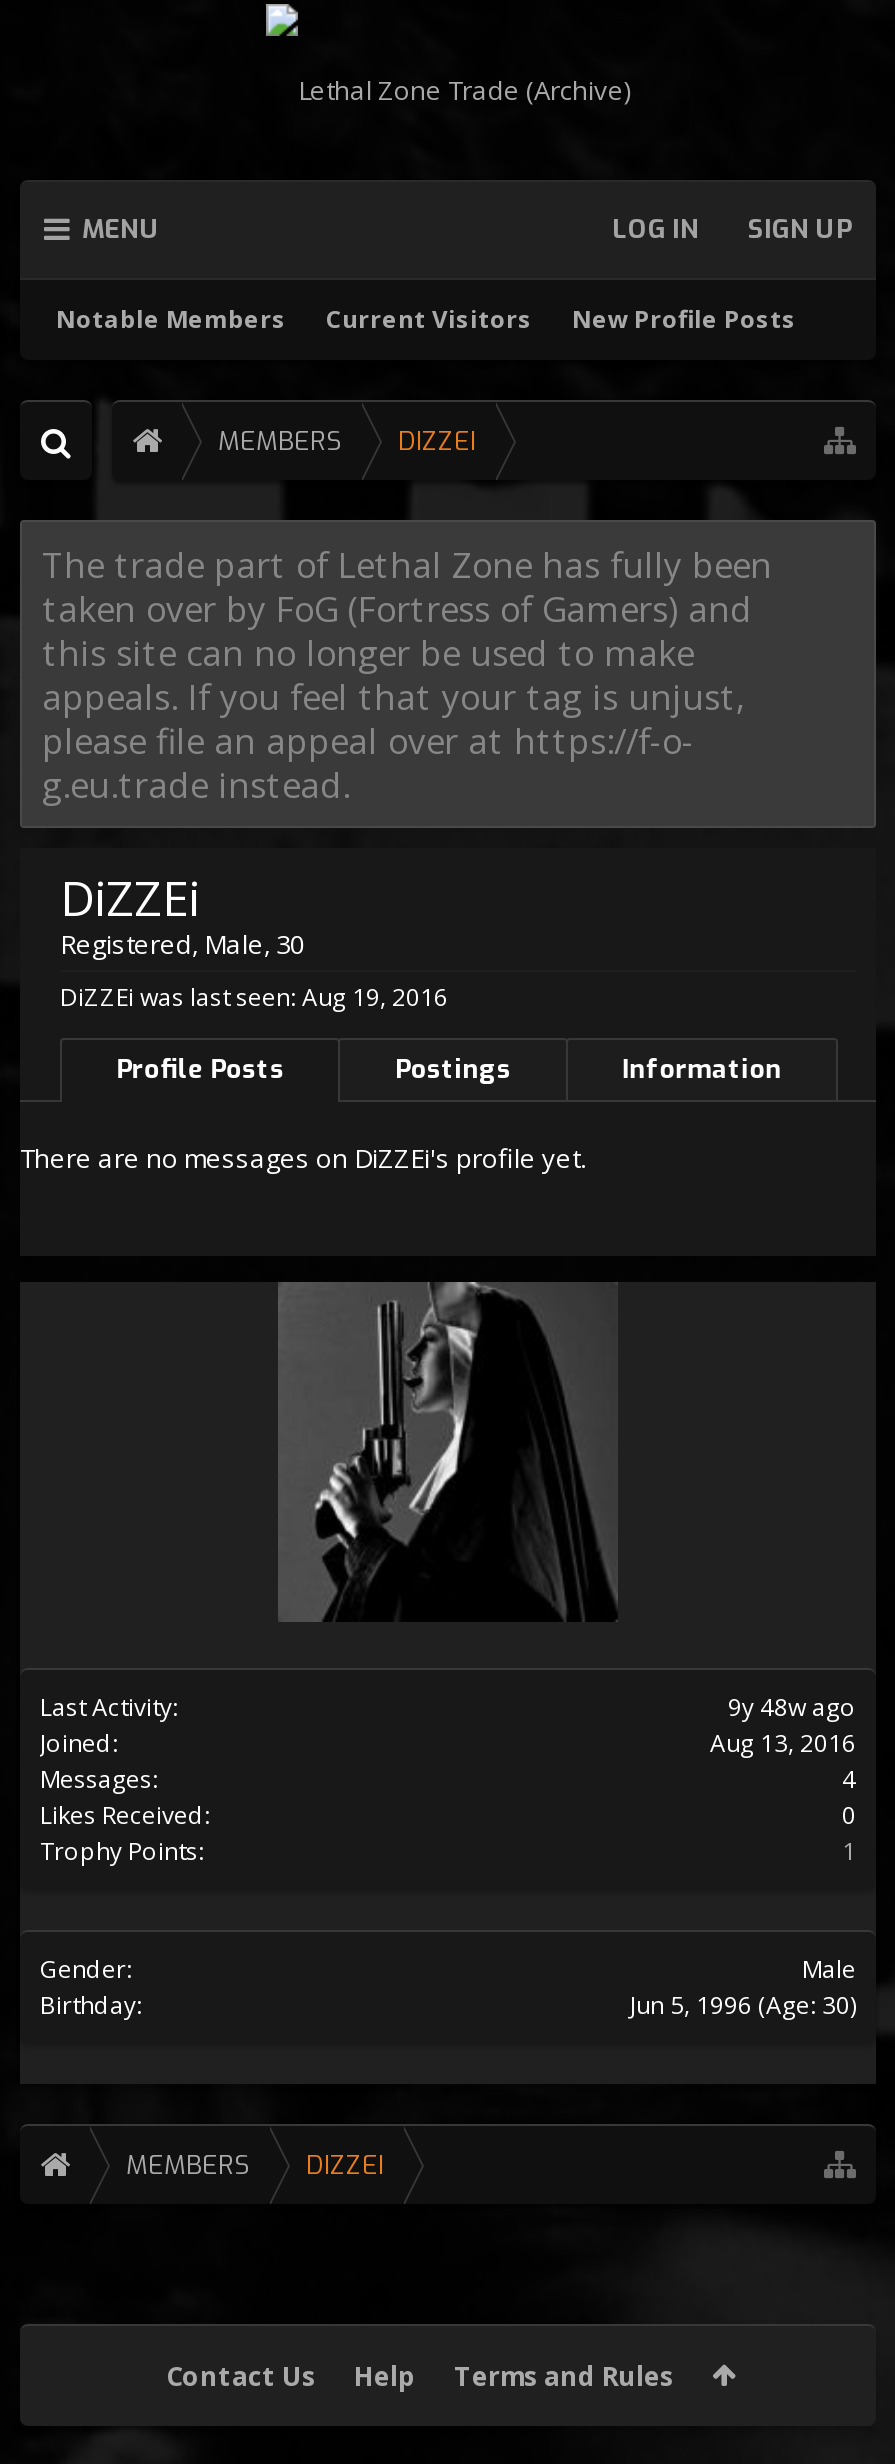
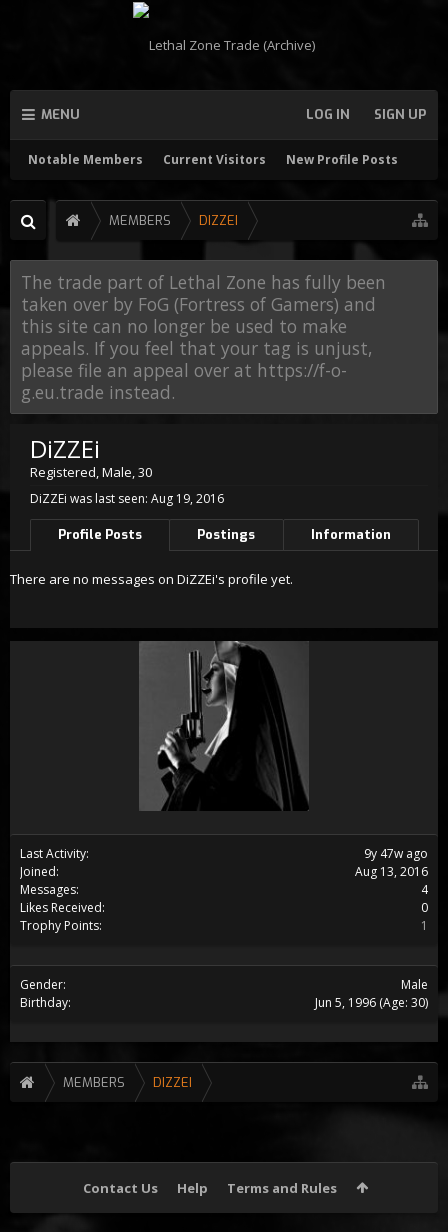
- 9y 48w ago
+ 9y 47w ago
